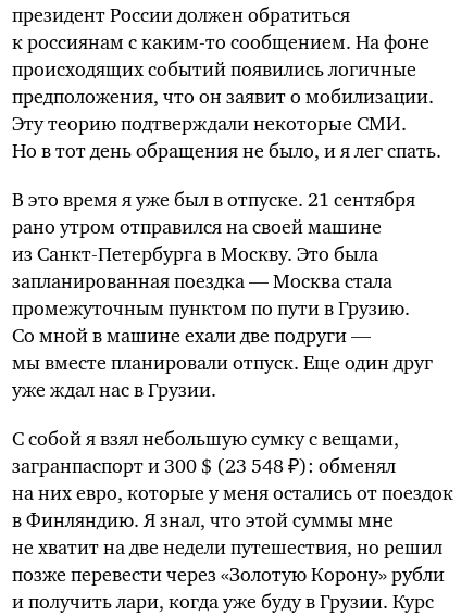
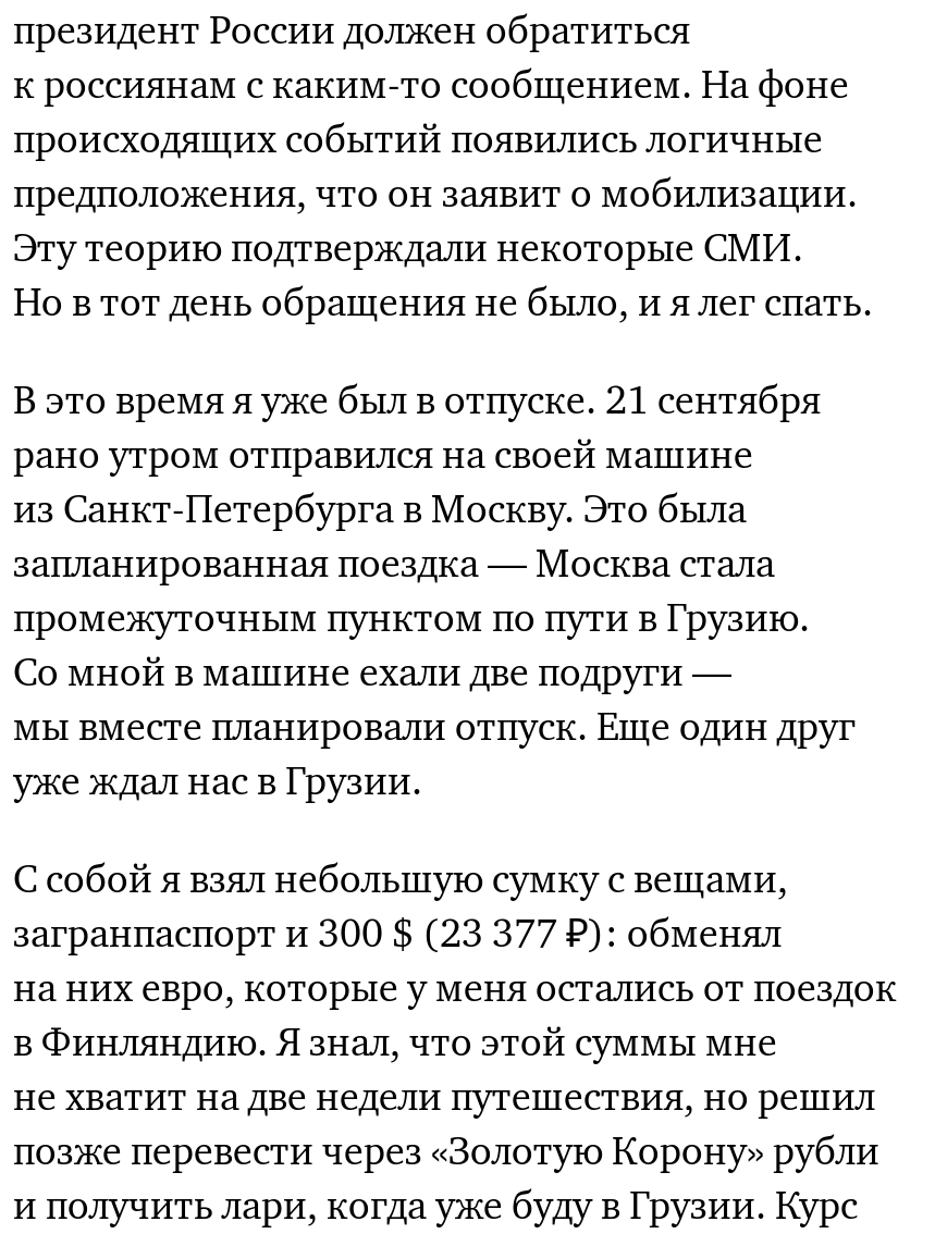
- загранпаспорт и 300 $ (23 548 ₽): обменял
+ загранпаспорт и 300 $ (23 377 ₽): обменял
